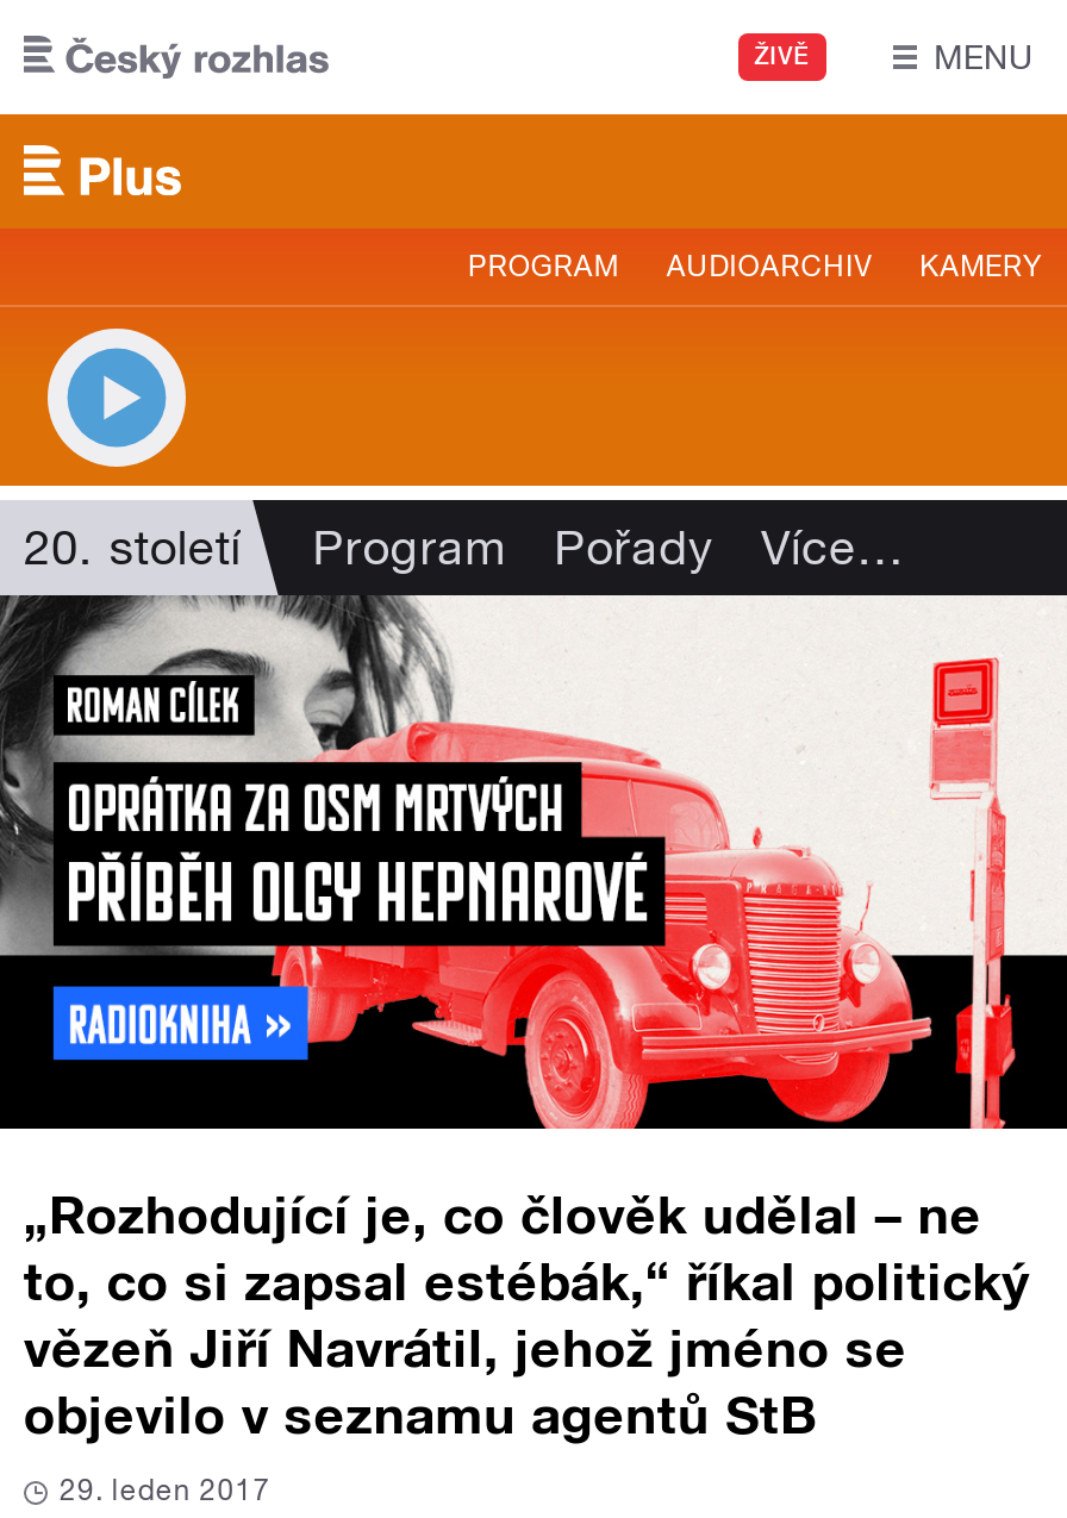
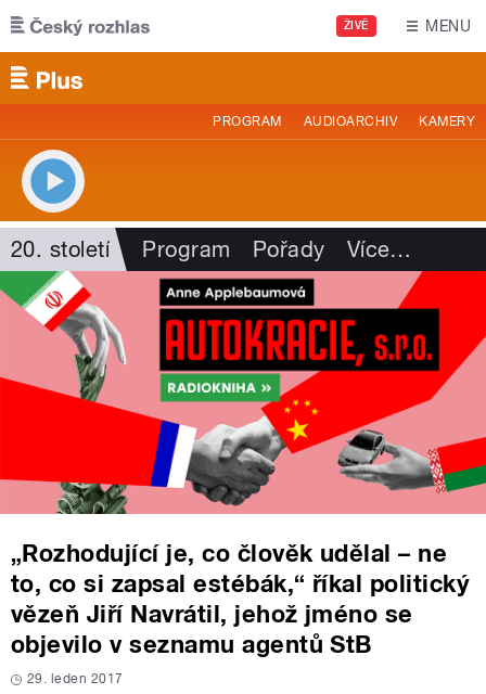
- [image]
+ [image]
